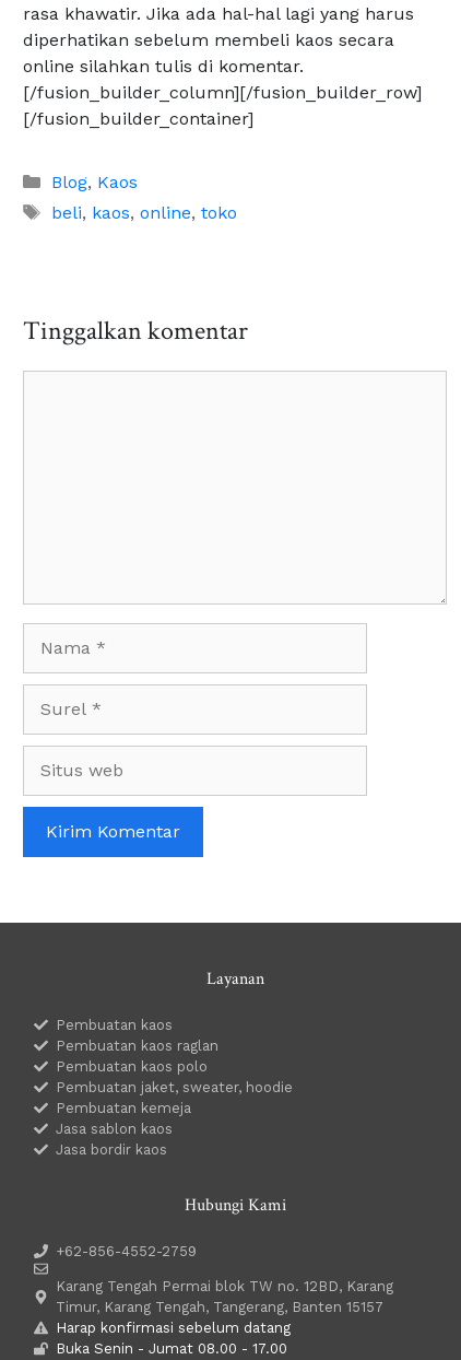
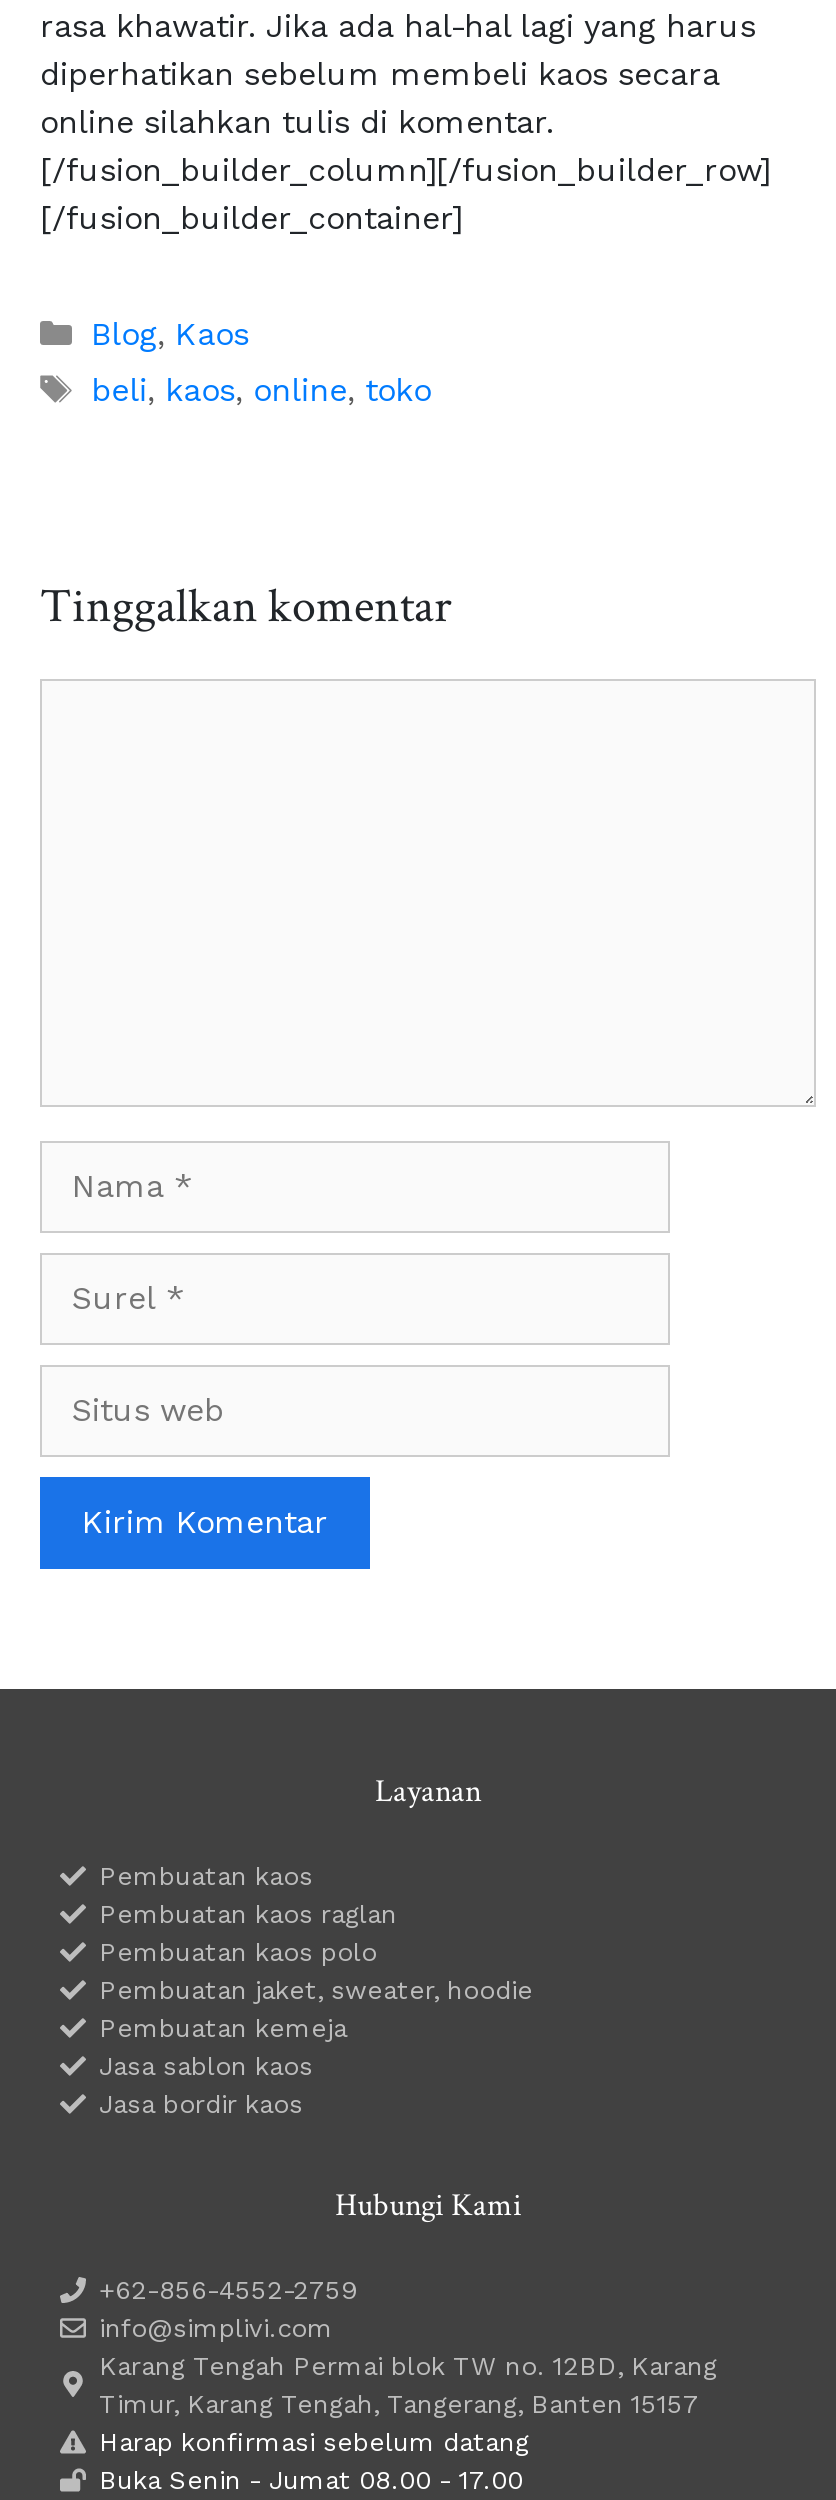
+ info@simplivi.com
